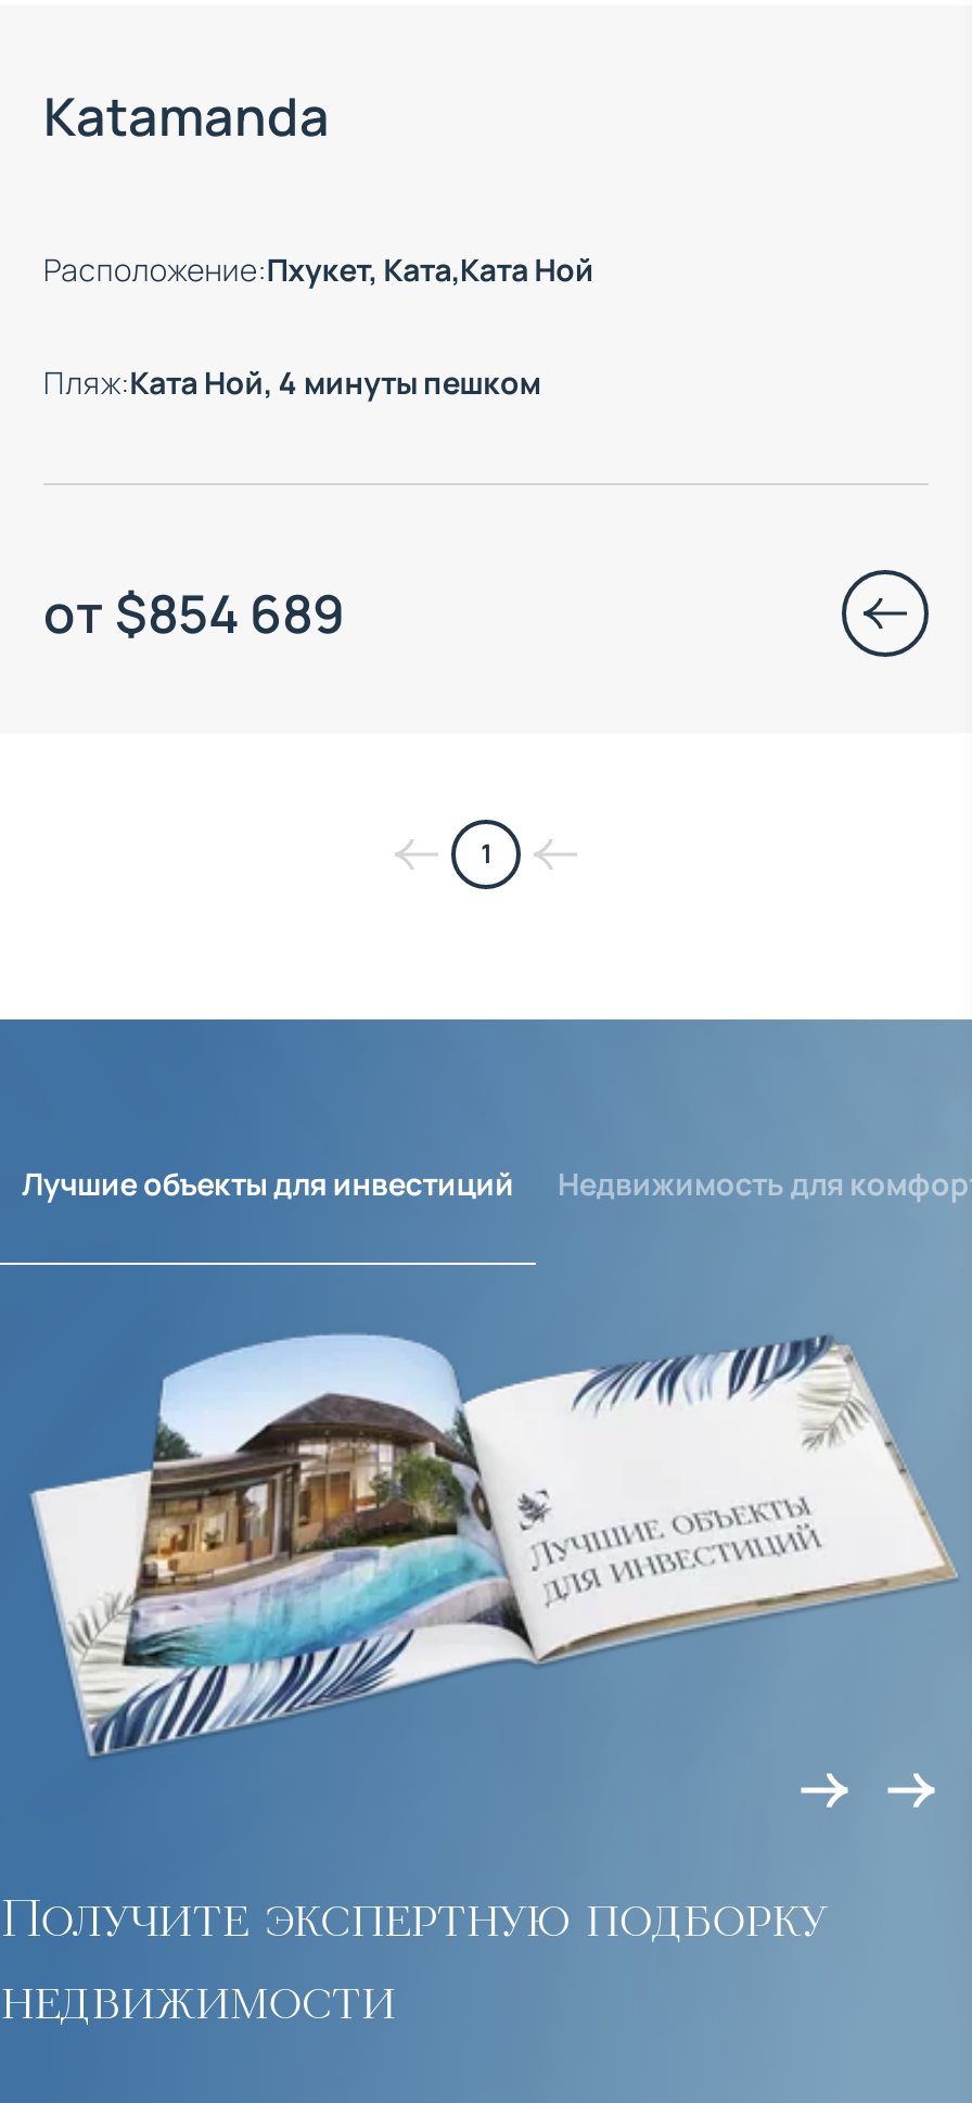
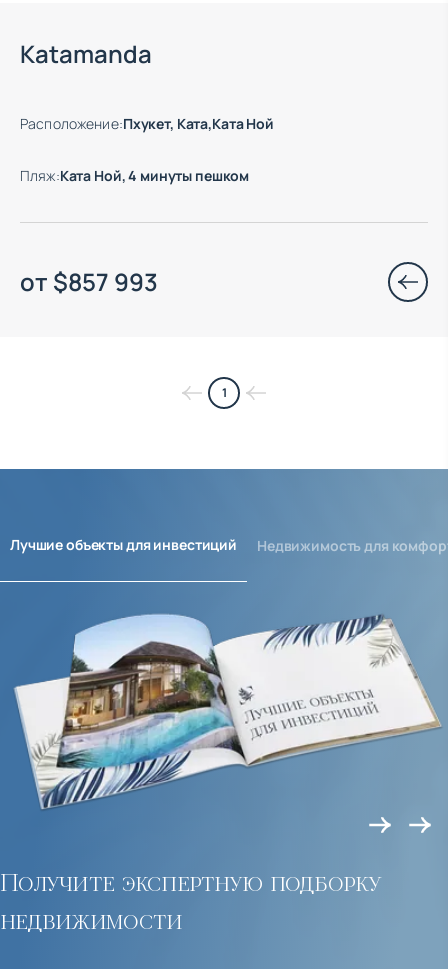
- от $854 689
+ от $857 993
